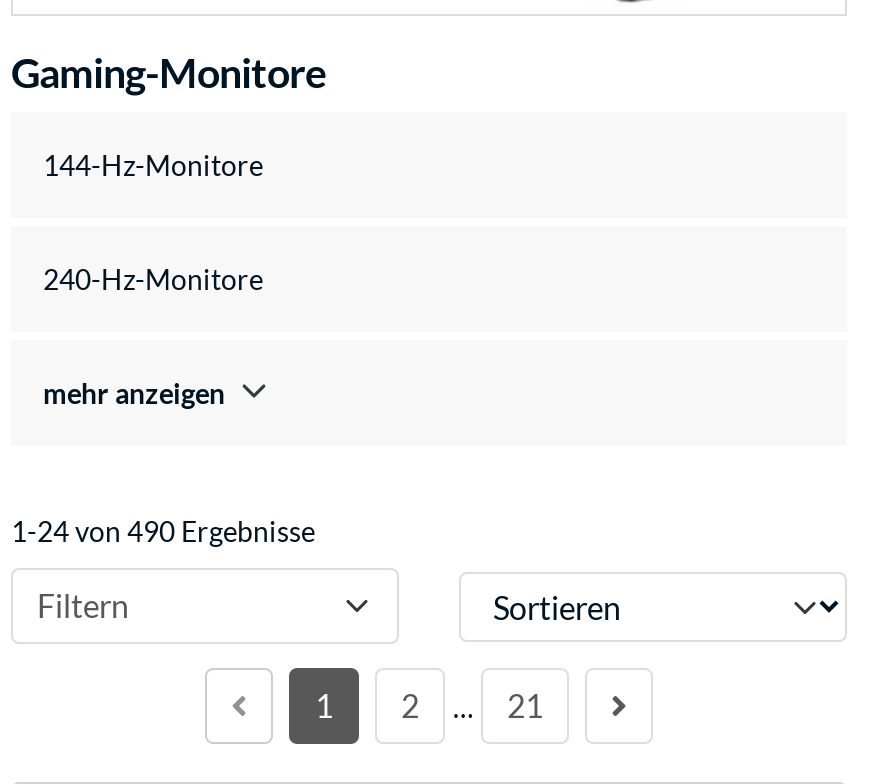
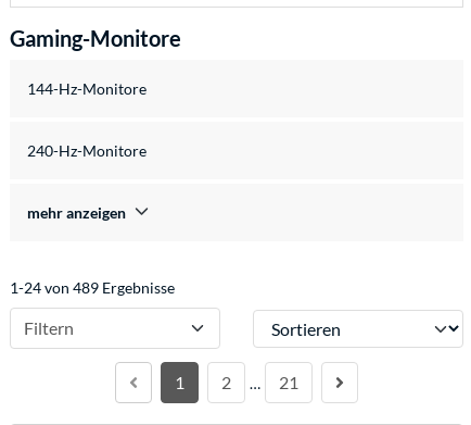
- 1-24 von 490 Ergebnisse
+ 1-24 von 489 Ergebnisse
